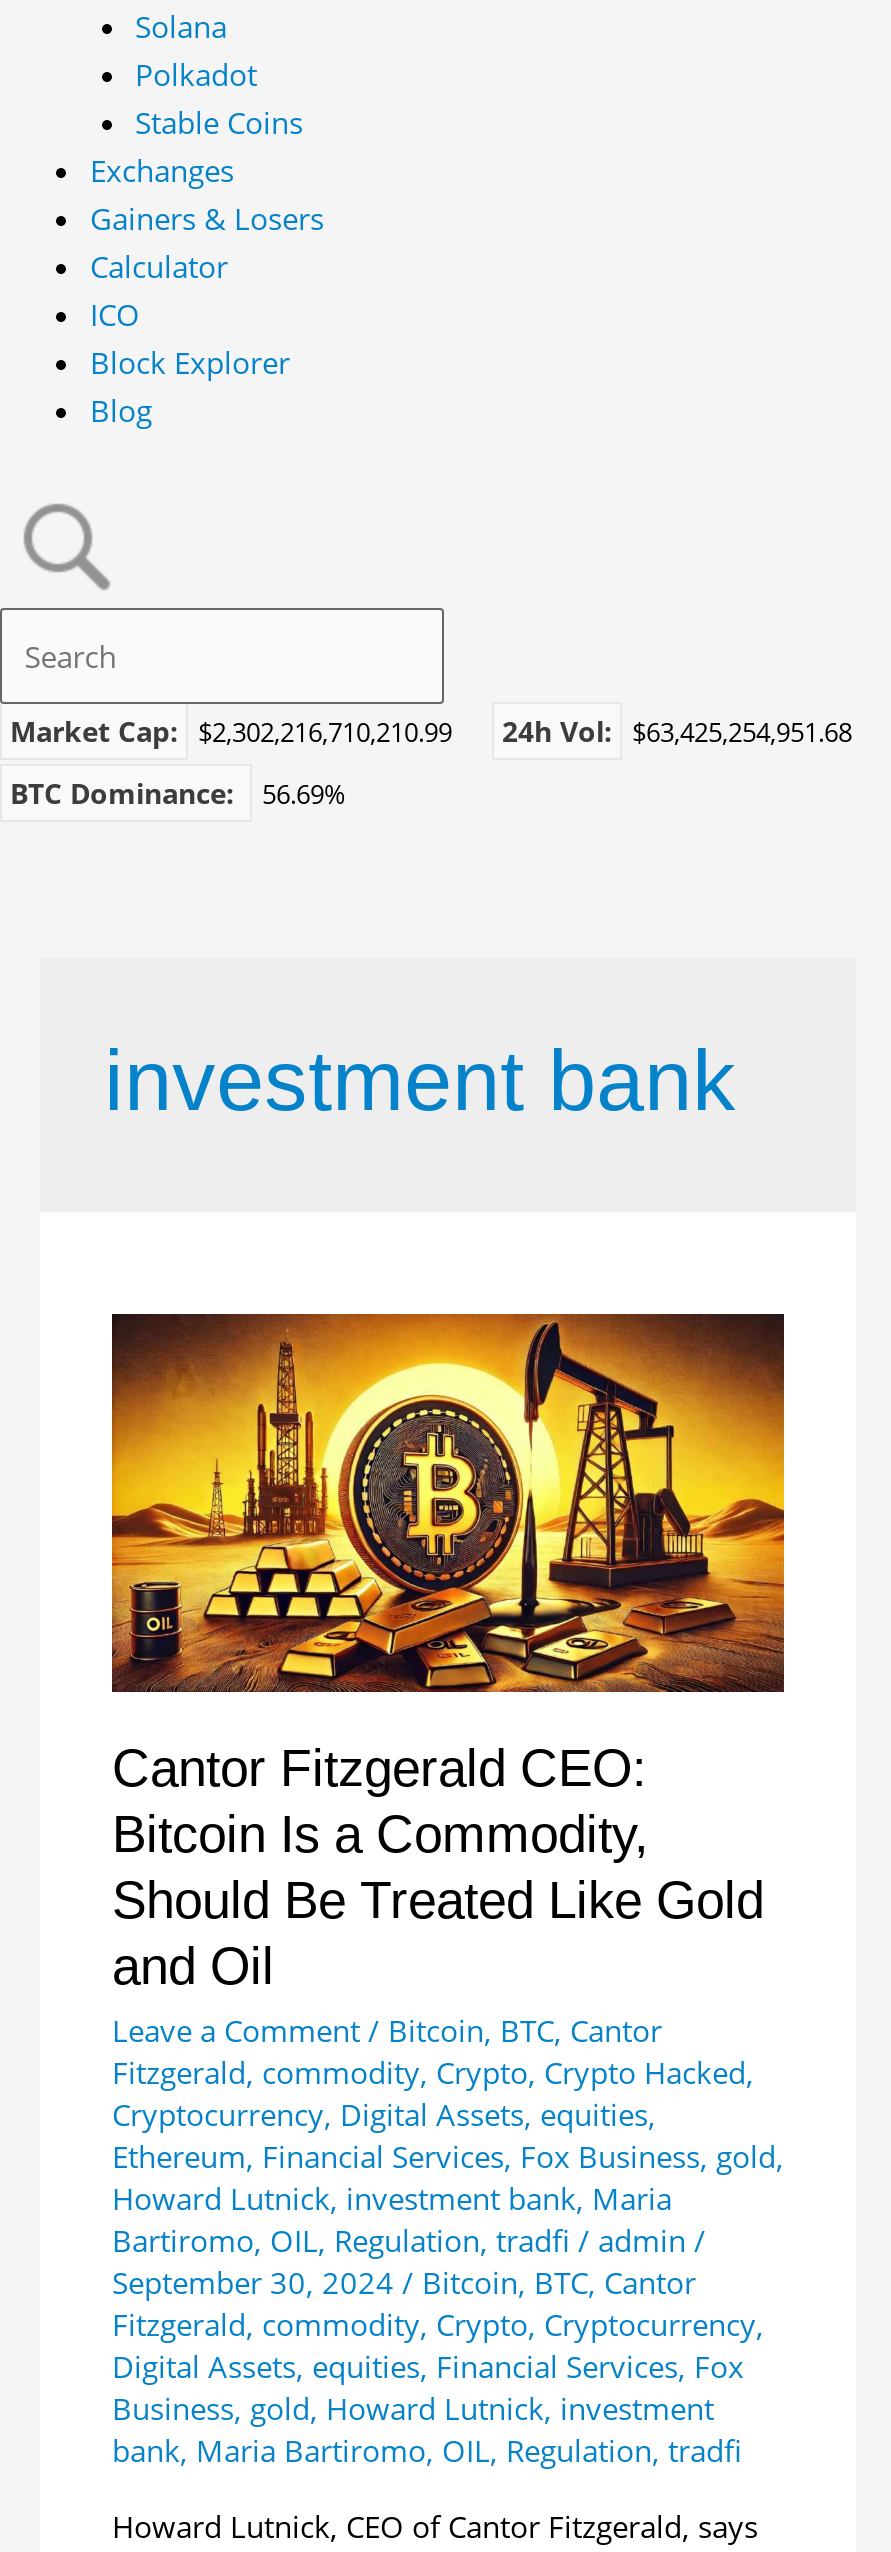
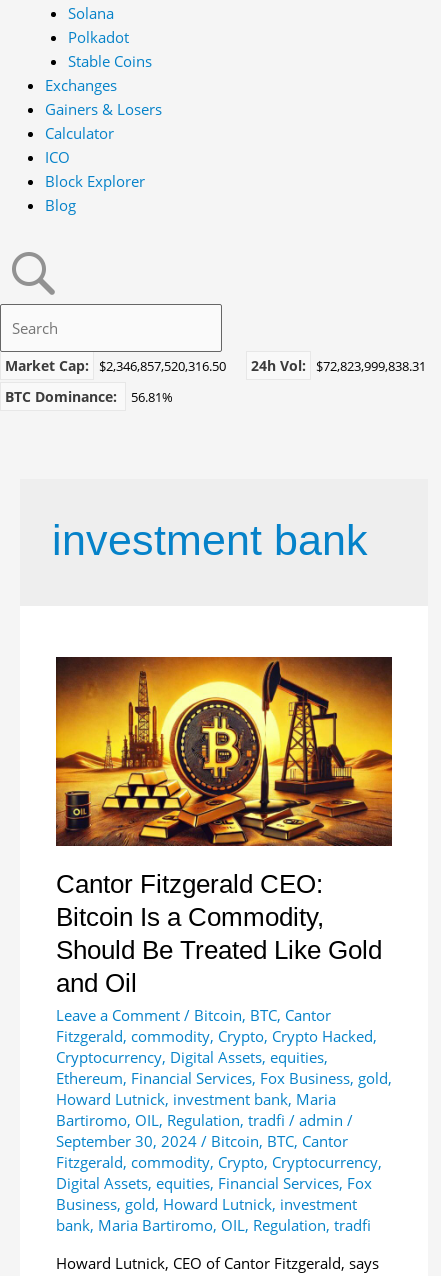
- Market Cap: $2,302,216,710,210.99
+ Market Cap: $2,346,857,520,316.50

- 24h Vol: $63,425,254,951.68
+ 24h Vol: $72,823,999,838.31

- BTC Dominance: 56.69%
+ BTC Dominance: 56.81%
